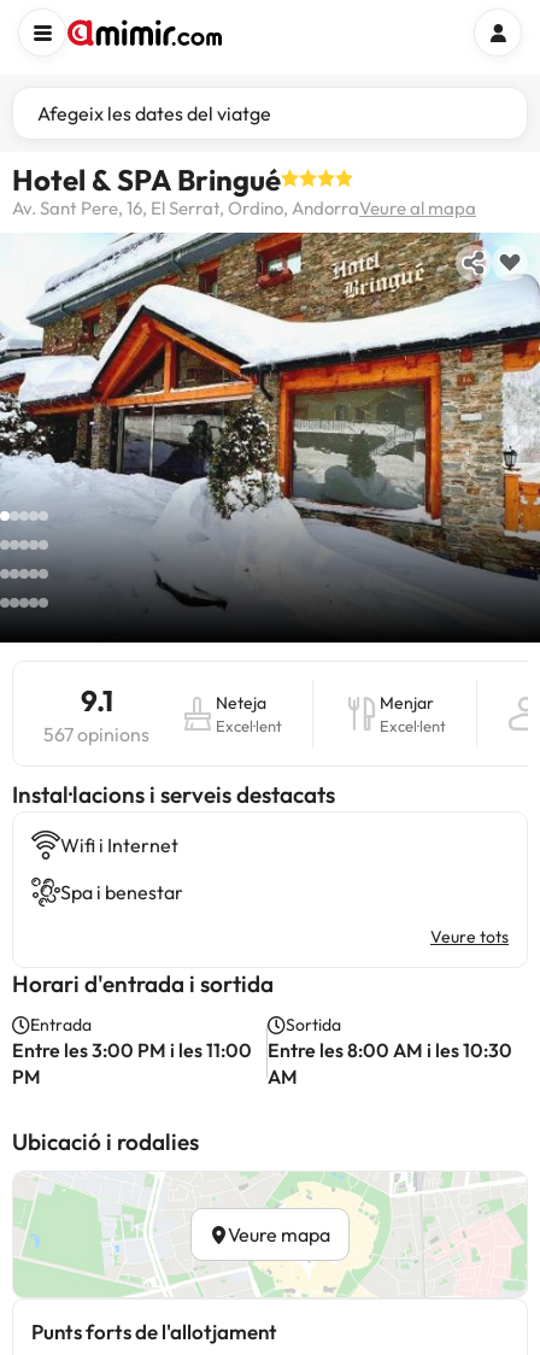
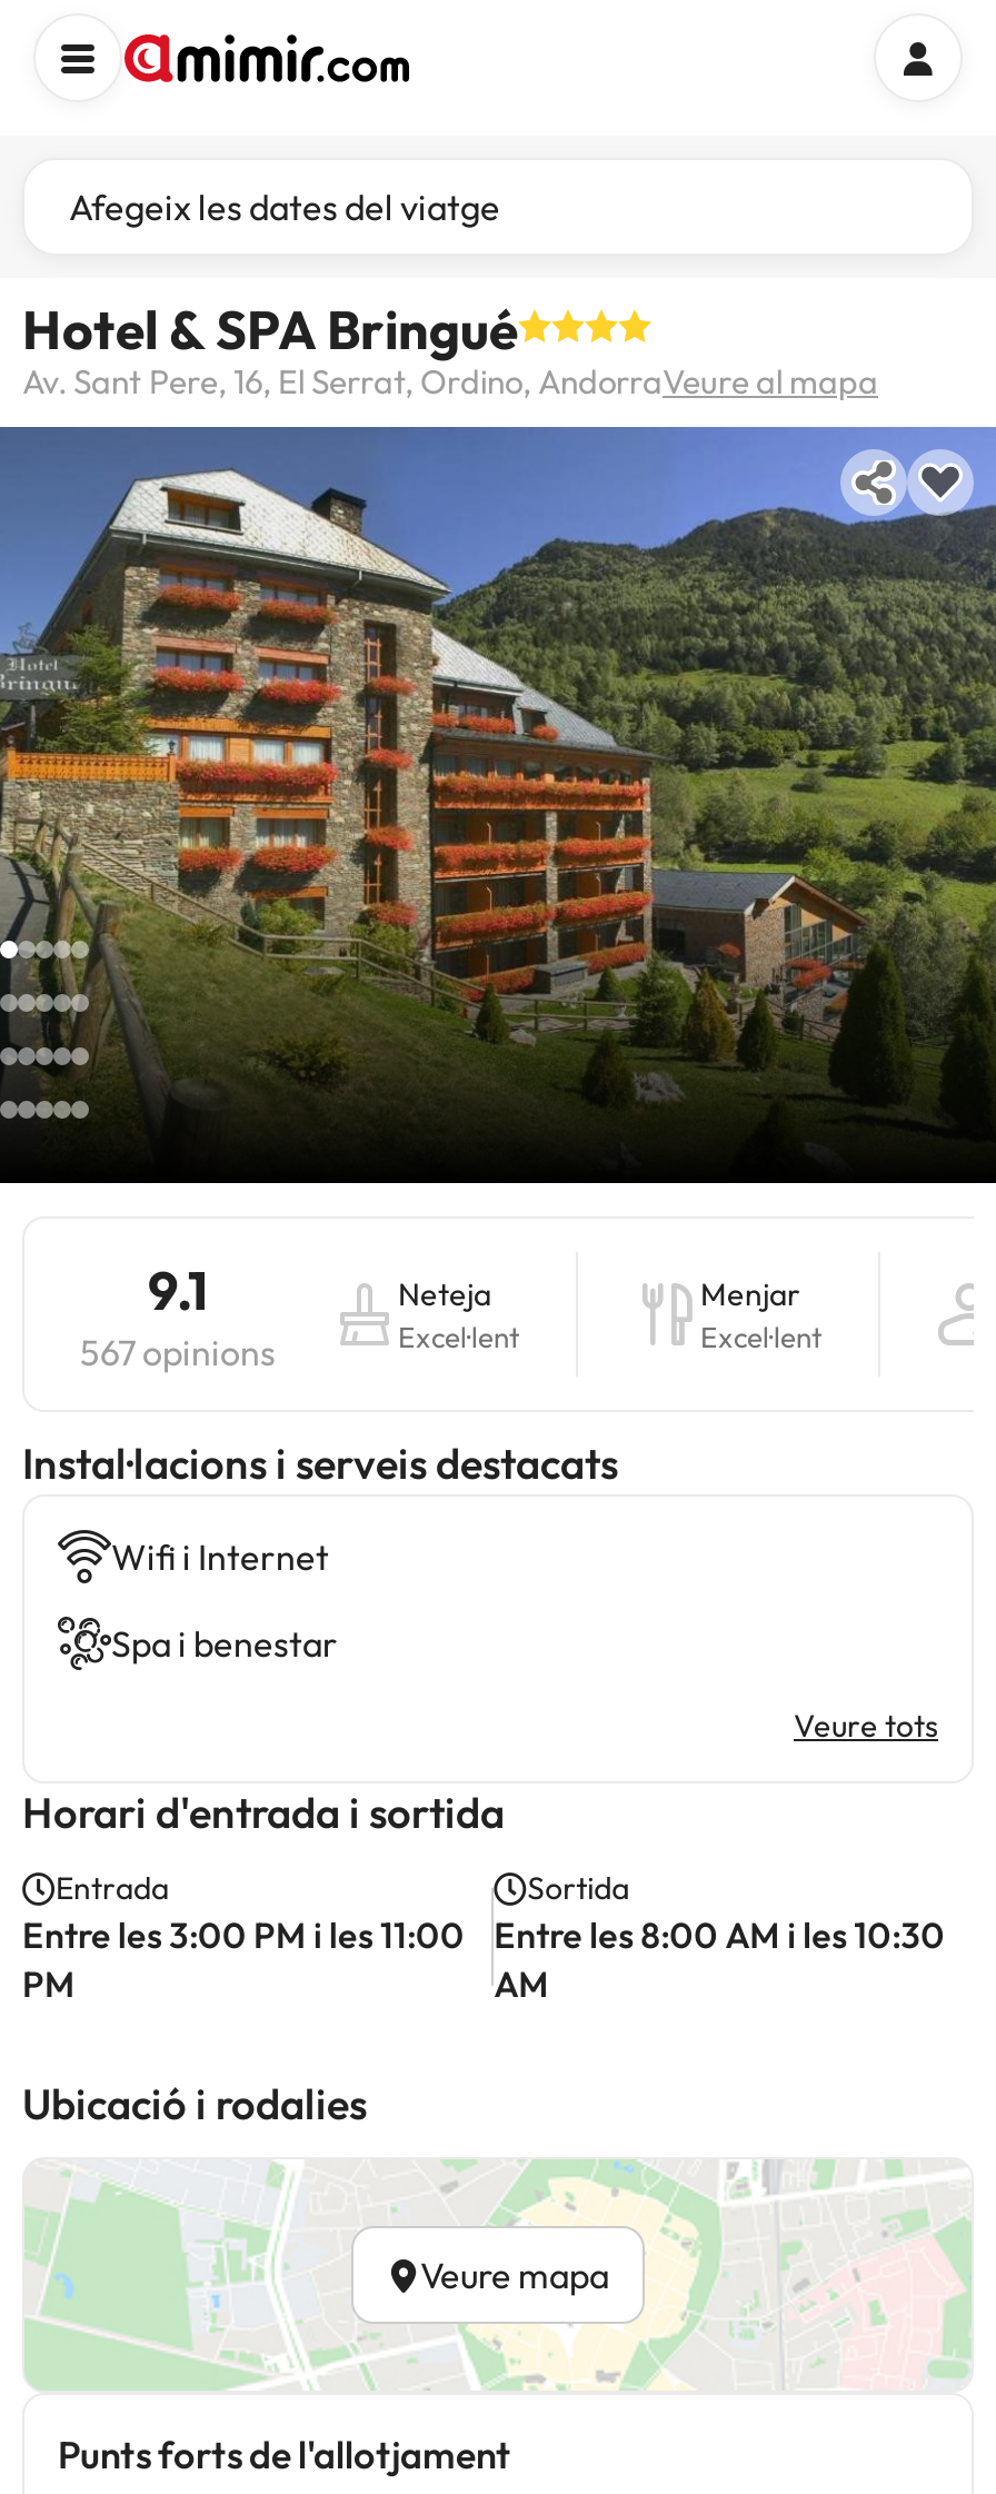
- [image]
+ [image]
